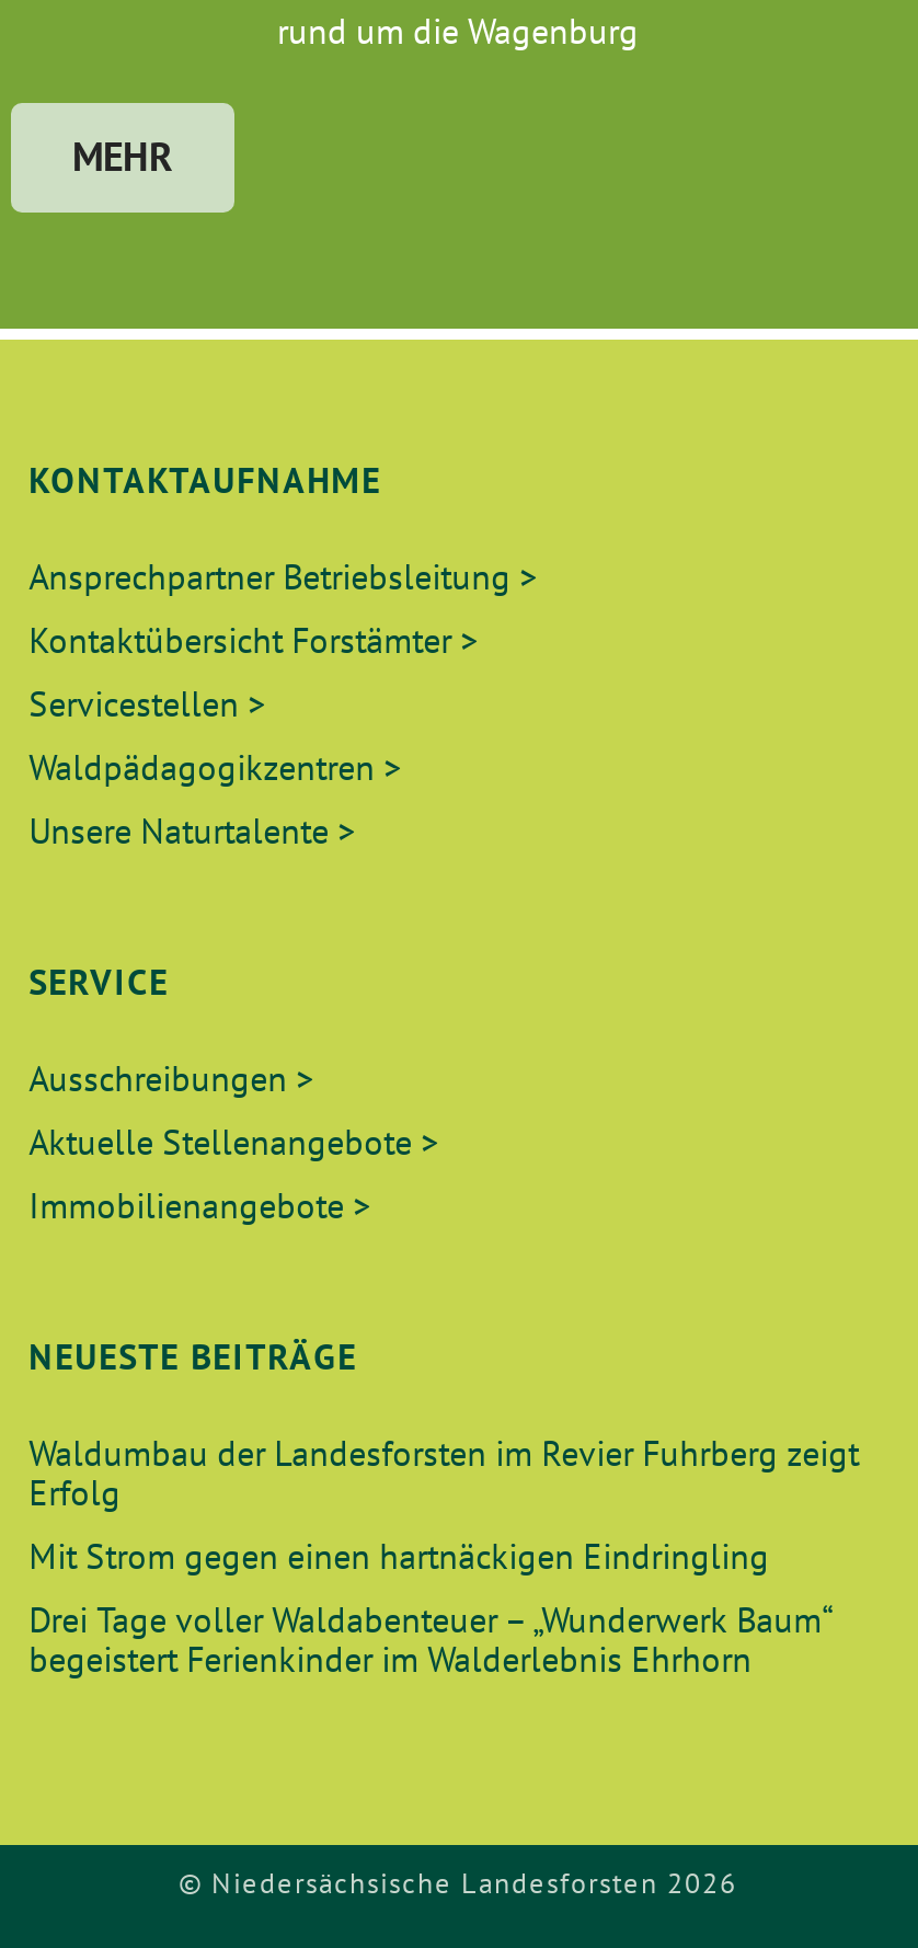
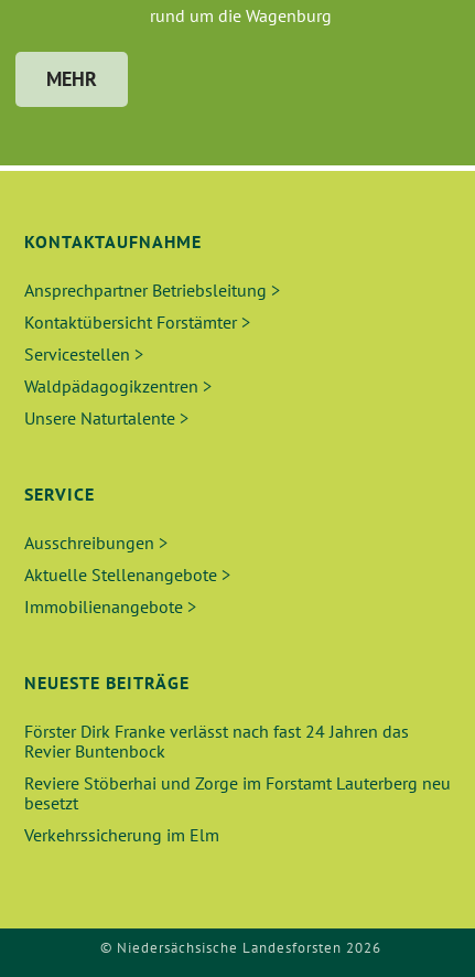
- Waldumbau der Landesforsten im Revier Fuhrberg zeigt
- Erfolg
- Mit Strom gegen einen hartnäckigen Eindringling
- Drei Tage voller Waldabenteuer – „Wunderwerk Baum“
- begeistert Ferienkinder im Walderlebnis Ehrhorn
+ Förster Dirk Franke verlässt nach fast 24 Jahren das
+ Revier Buntenbock
+ Reviere Stöberhai und Zorge im Forstamt Lauterberg neu
+ besetzt
+ Verkehrssicherung im Elm
